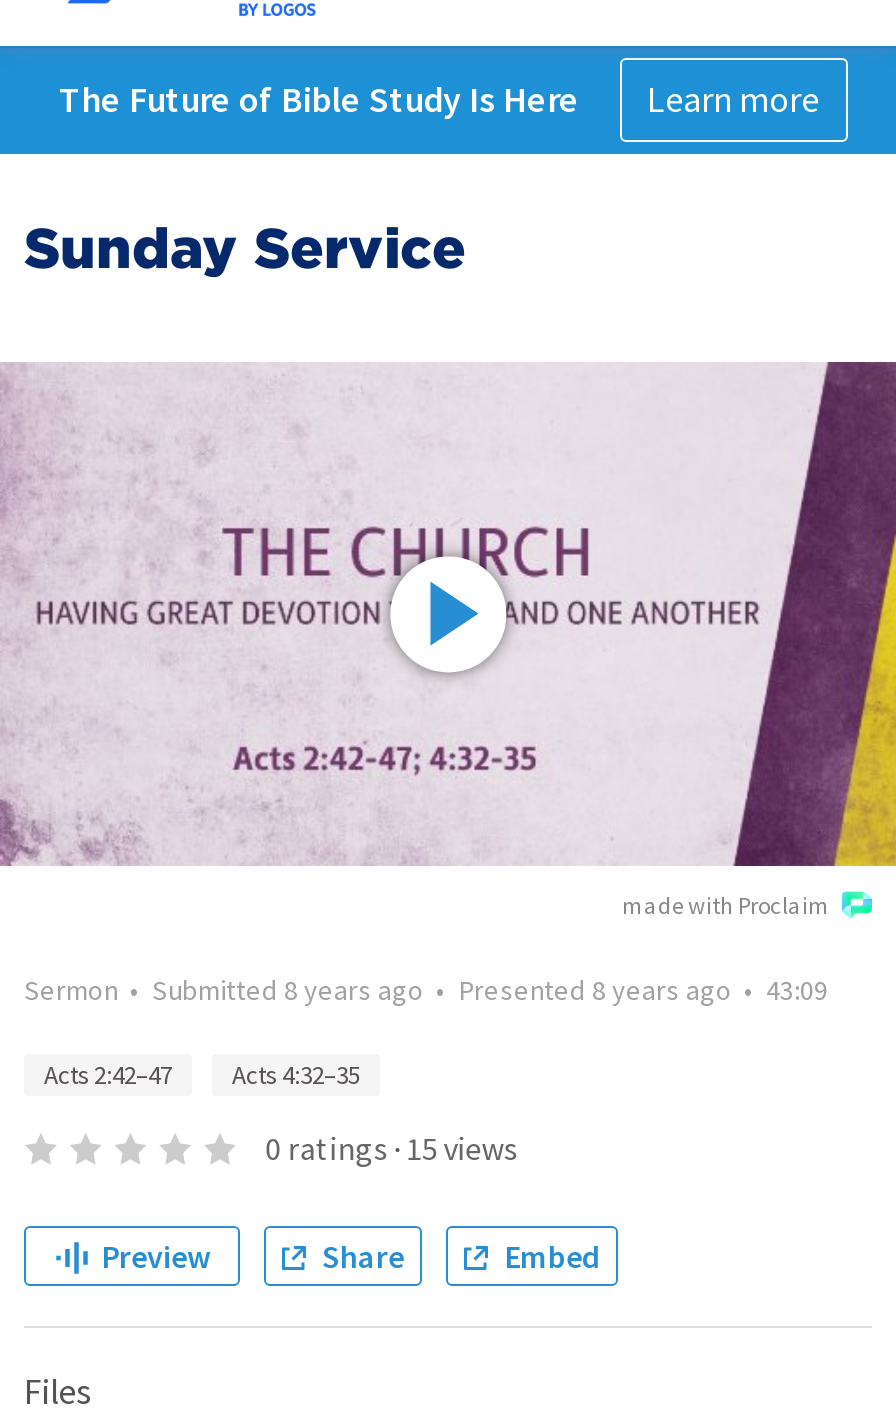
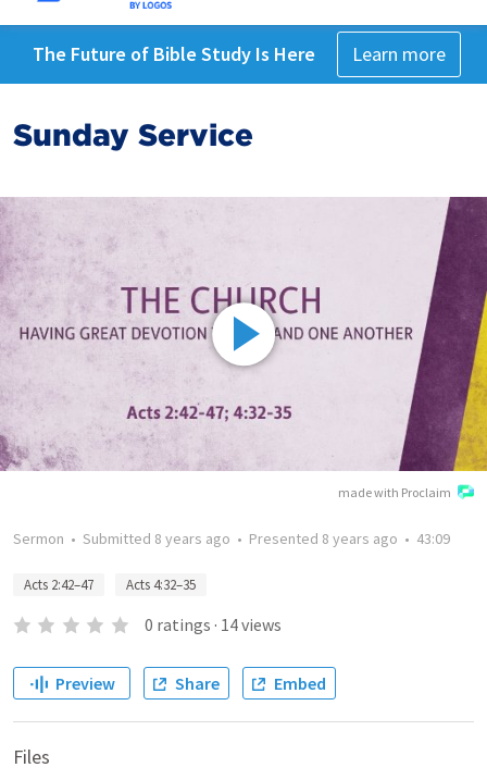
- 0 ratings · 15 views
+ 0 ratings · 14 views
